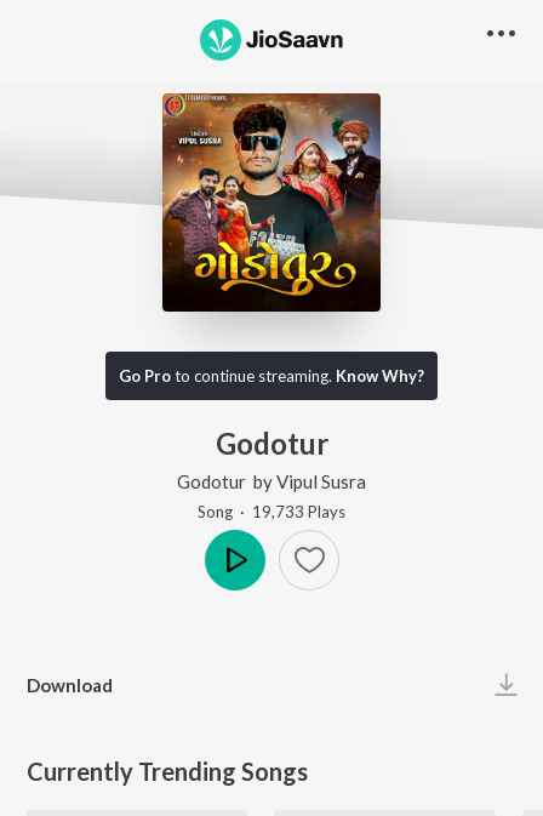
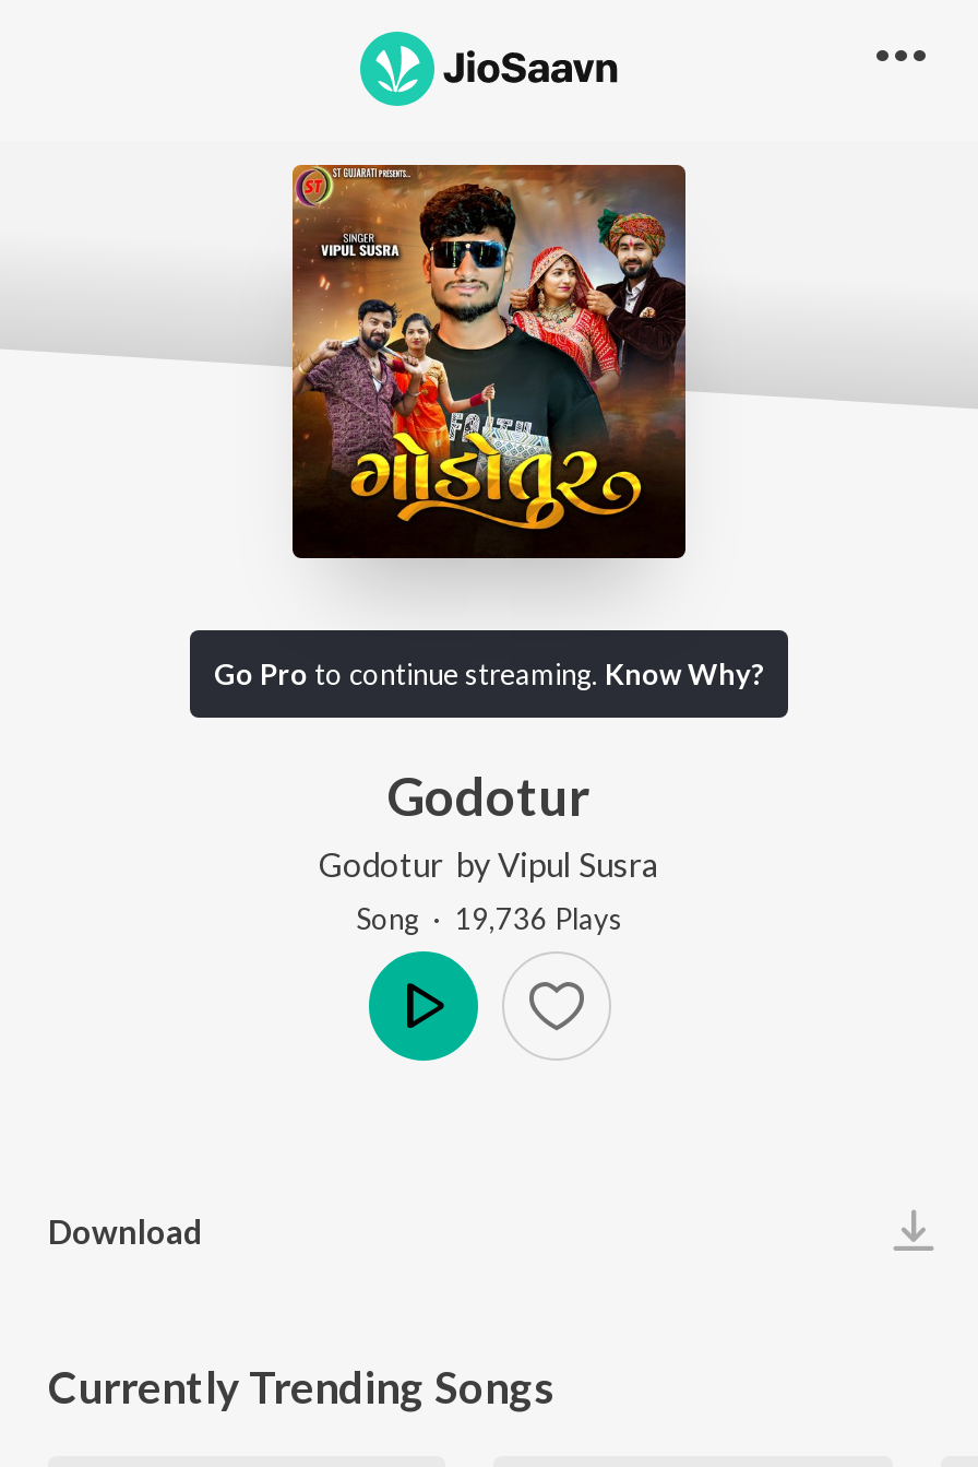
- Song · 19,733 Plays
+ Song · 19,736 Plays
